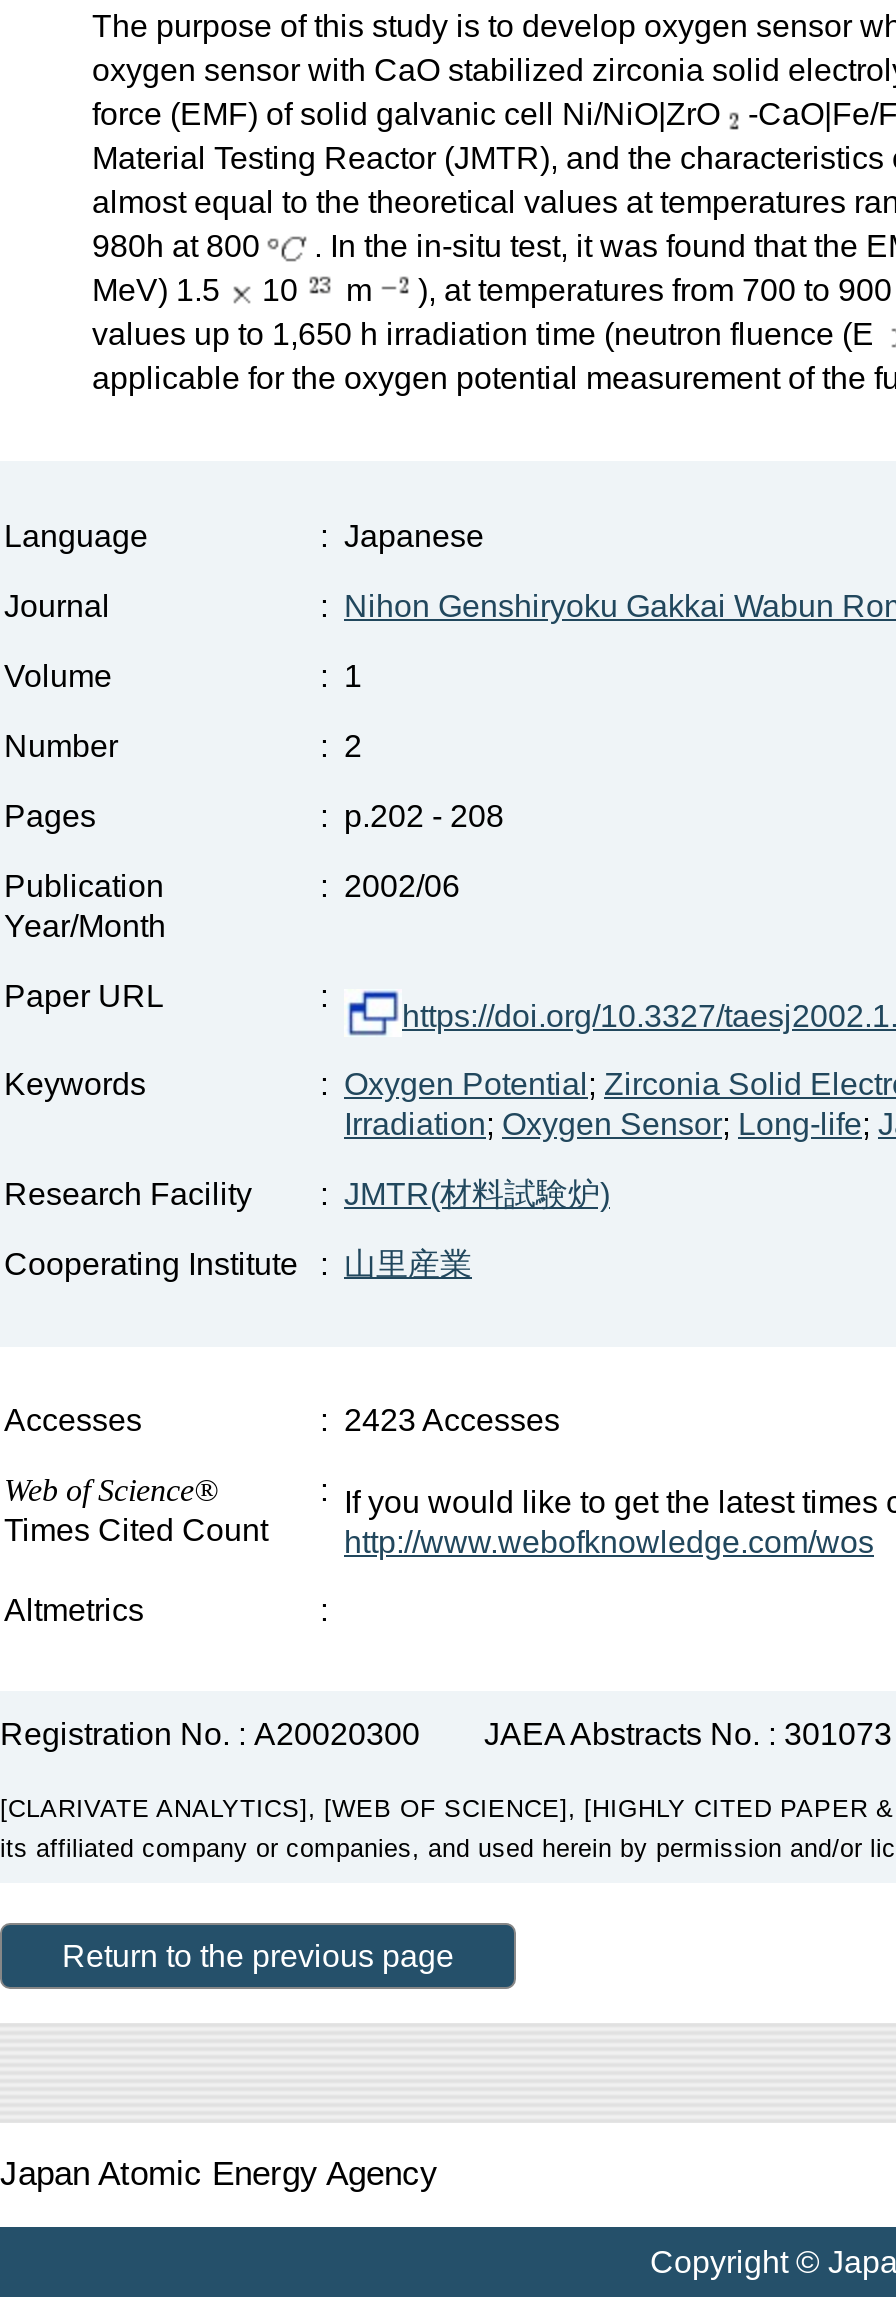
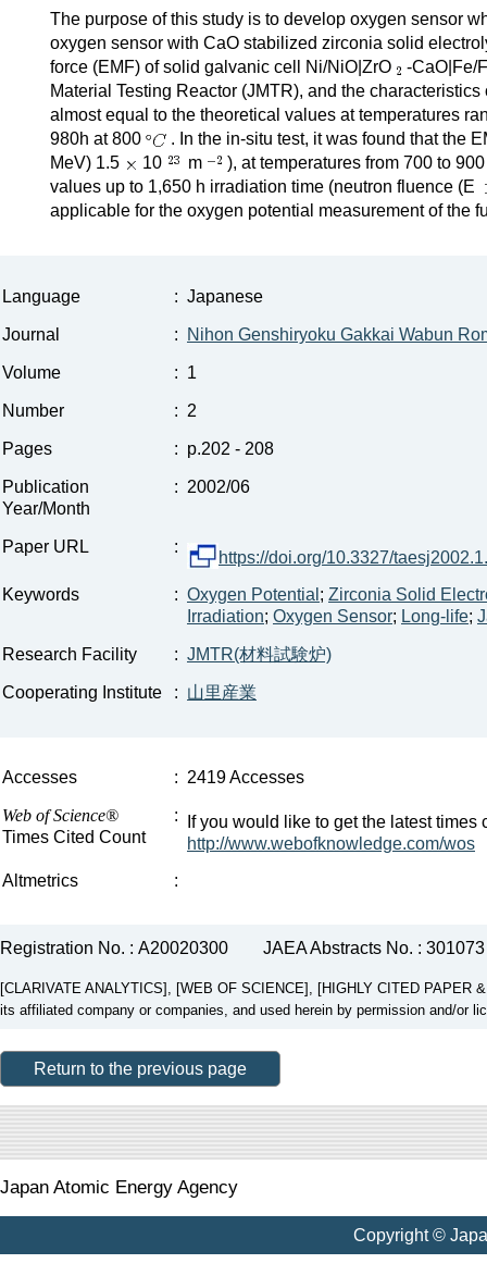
- : 2423 Accesses
+ : 2419 Accesses
